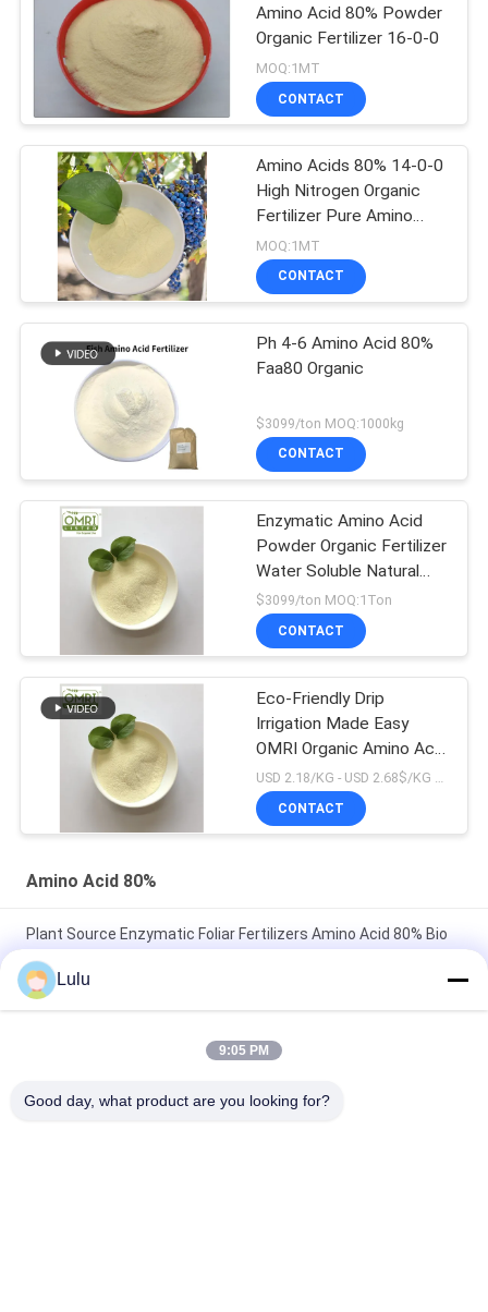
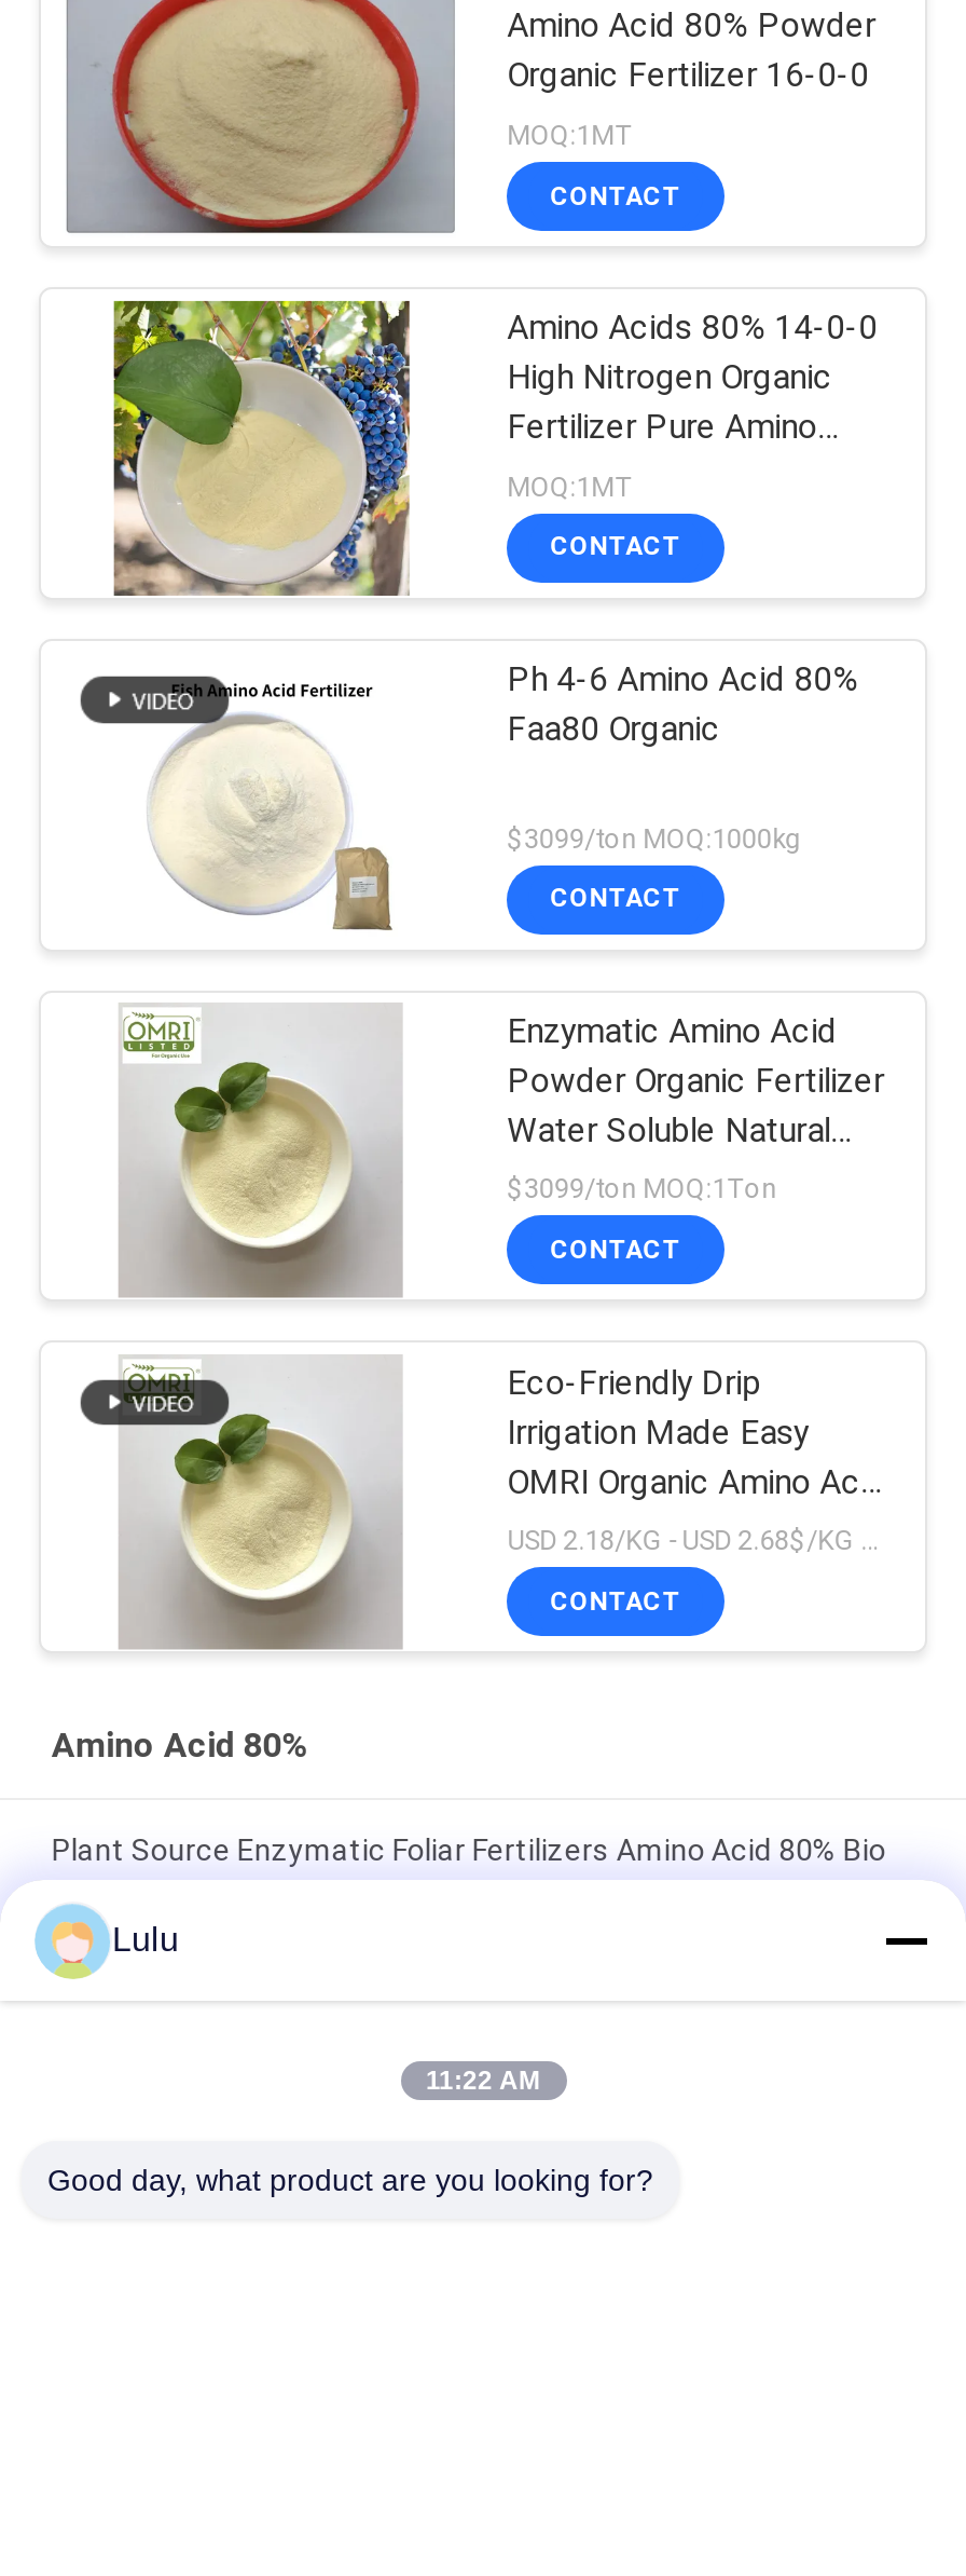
- 9:05 PM
+ 11:22 AM
